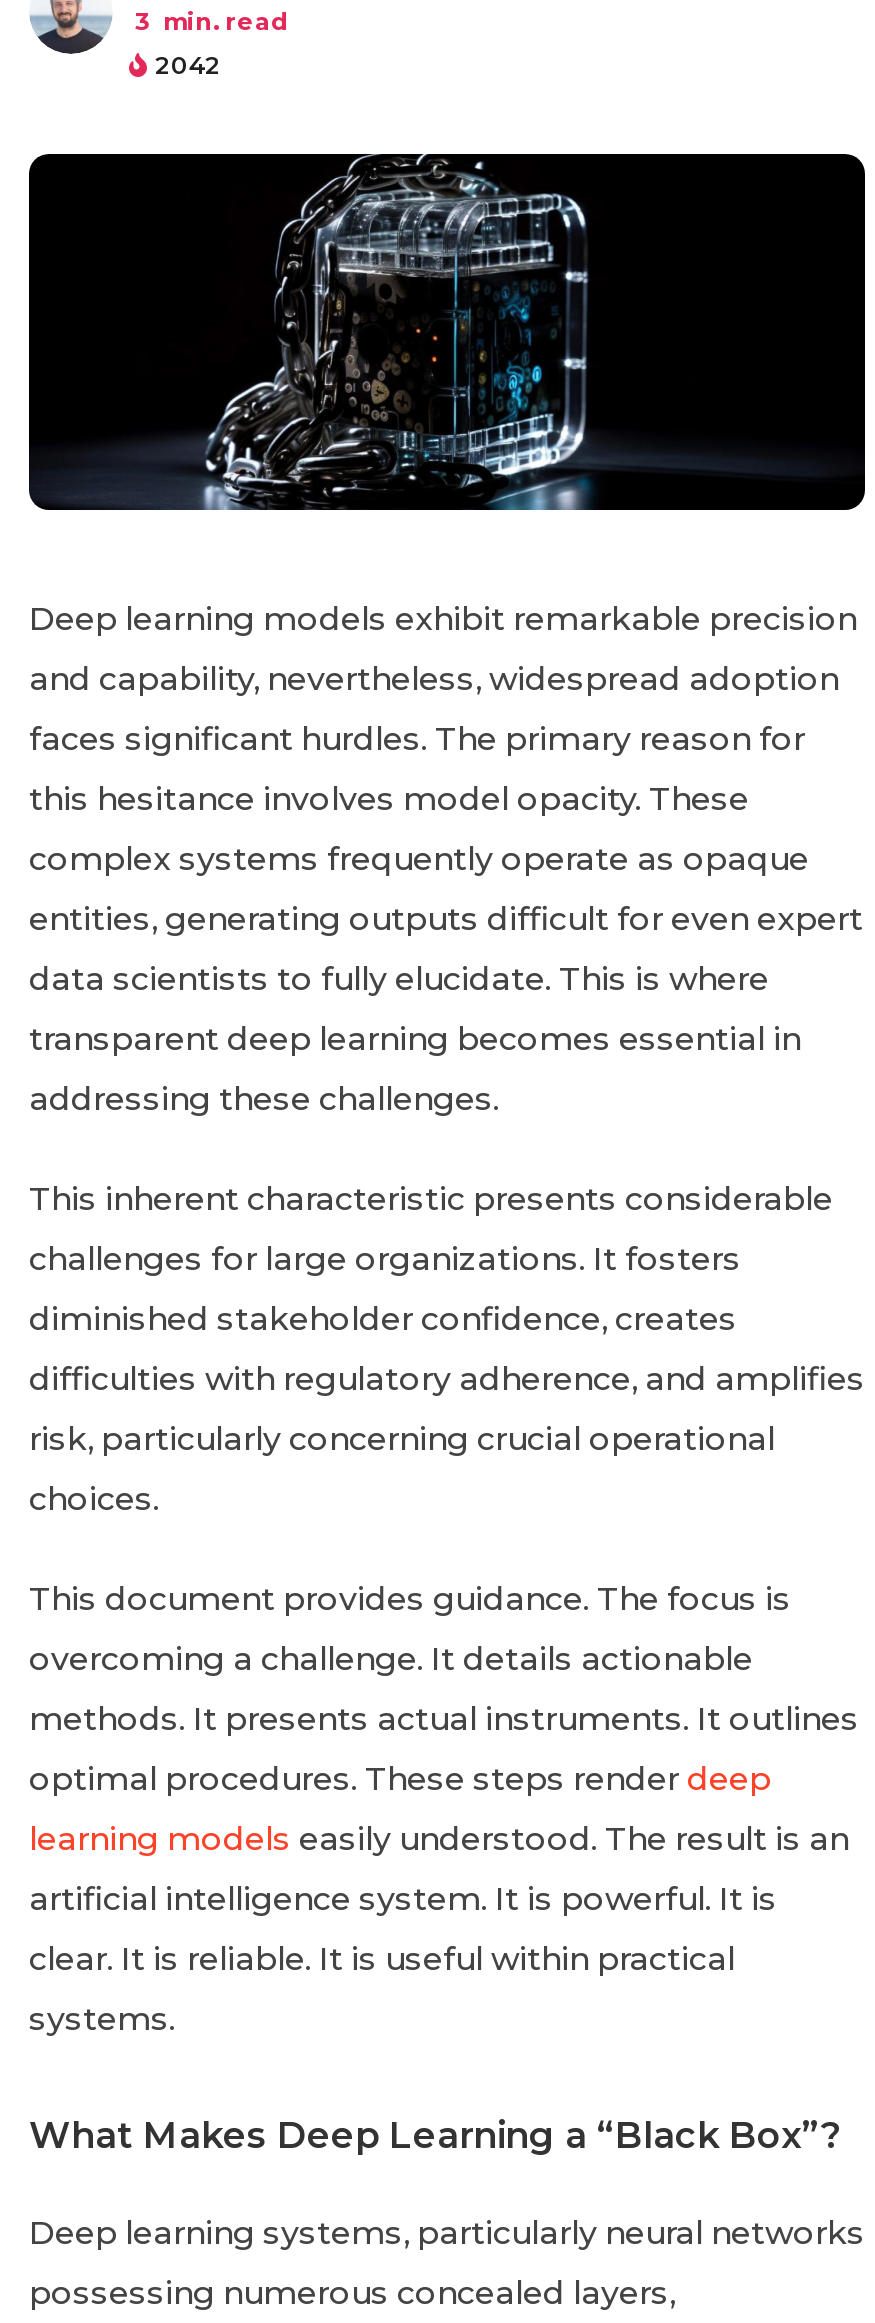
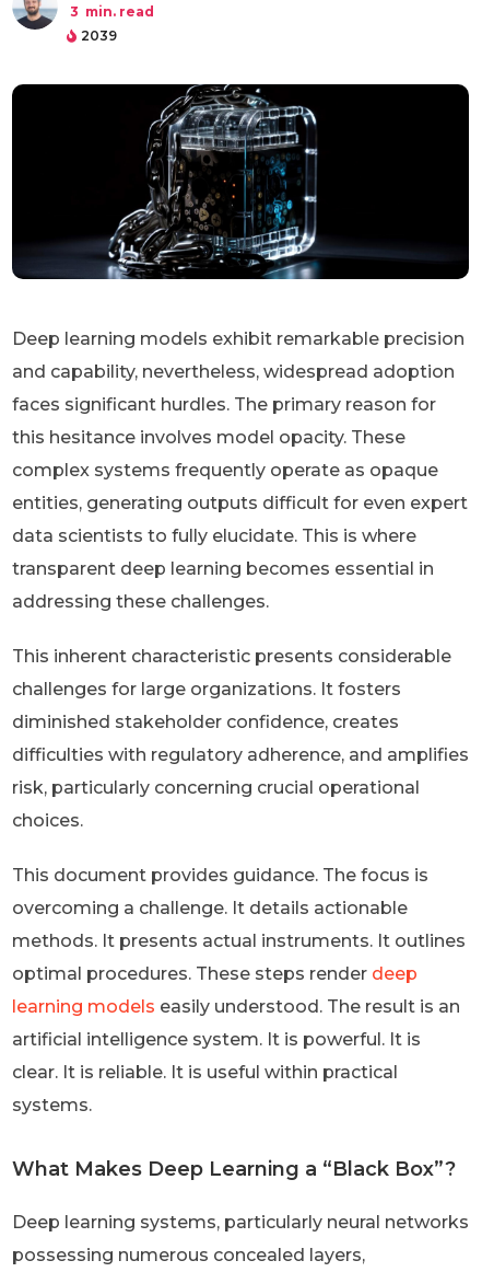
- 2042
+ 2039
